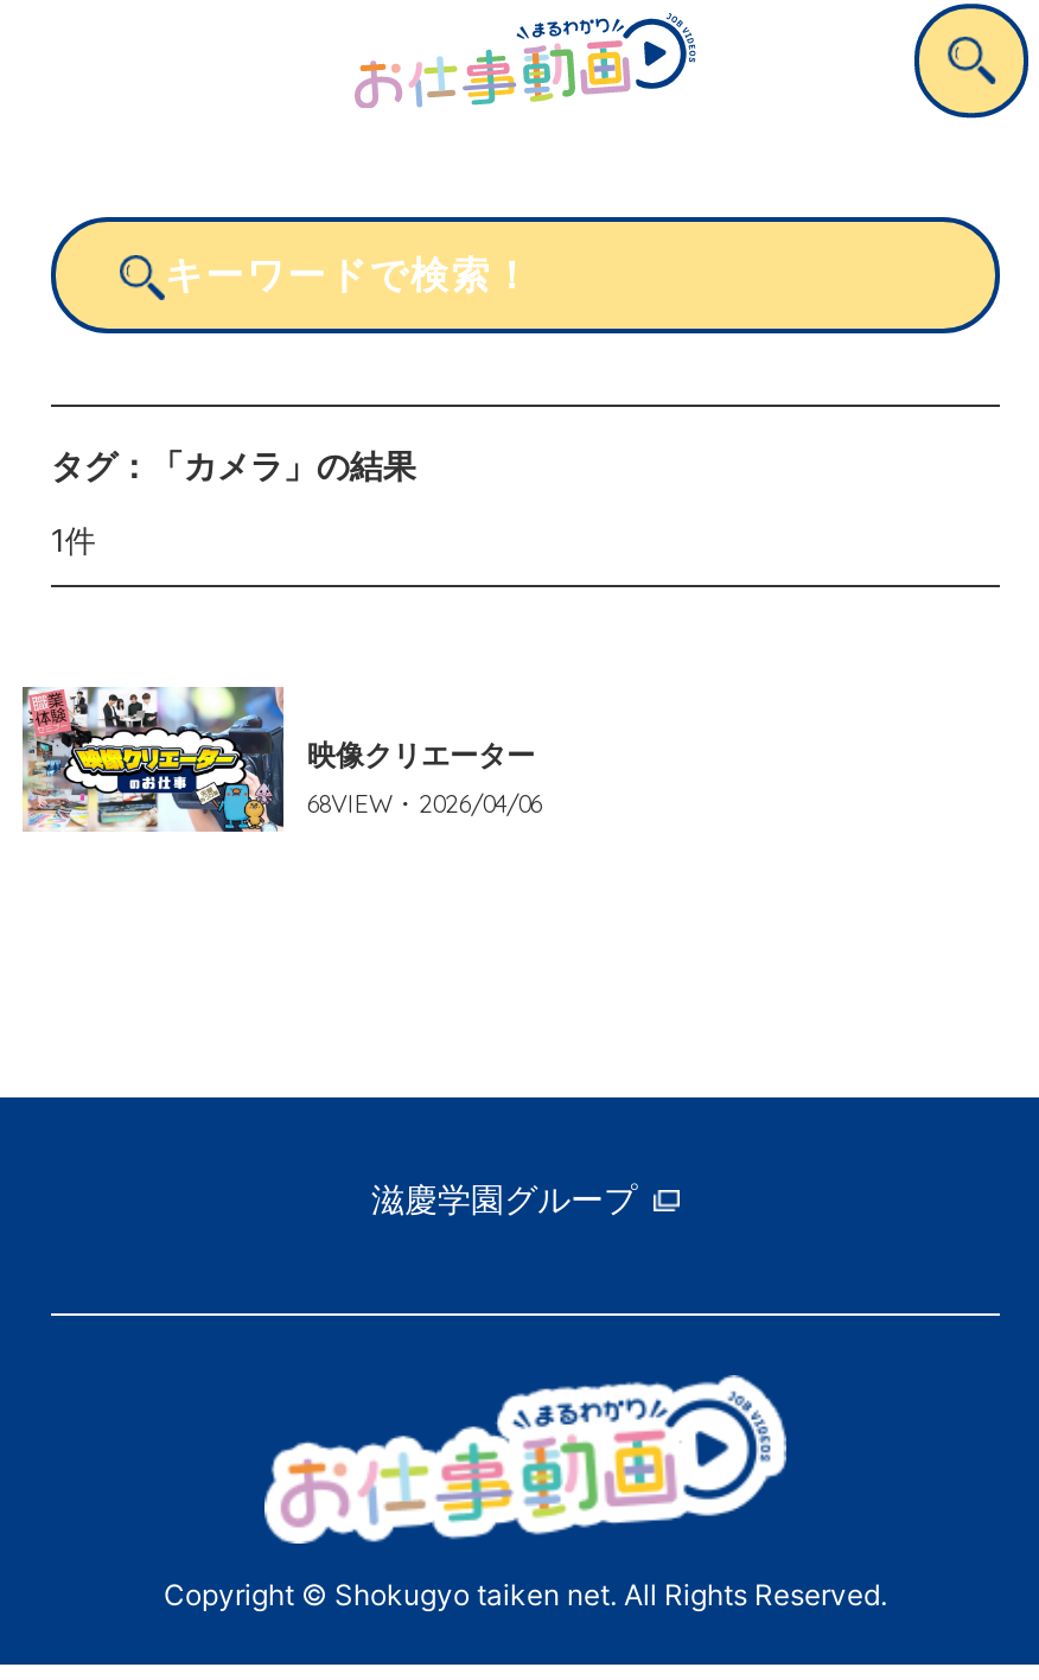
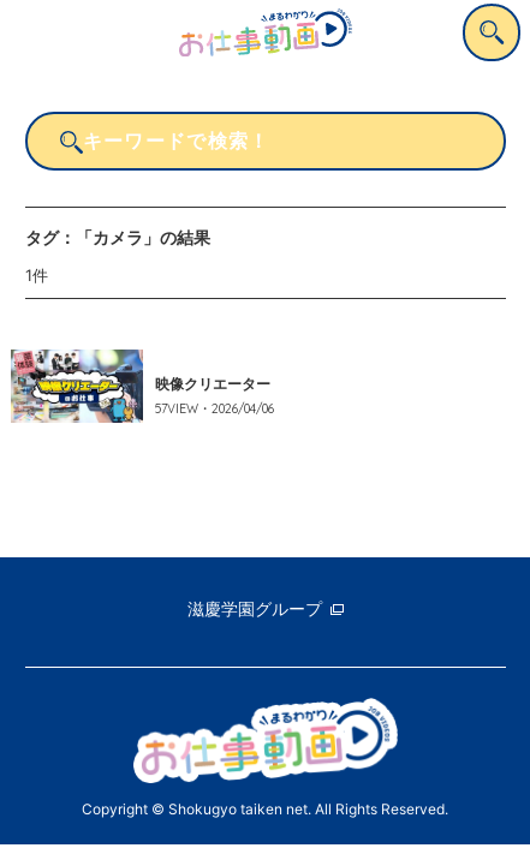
- 68VIEW・2026/04/06
+ 57VIEW・2026/04/06
